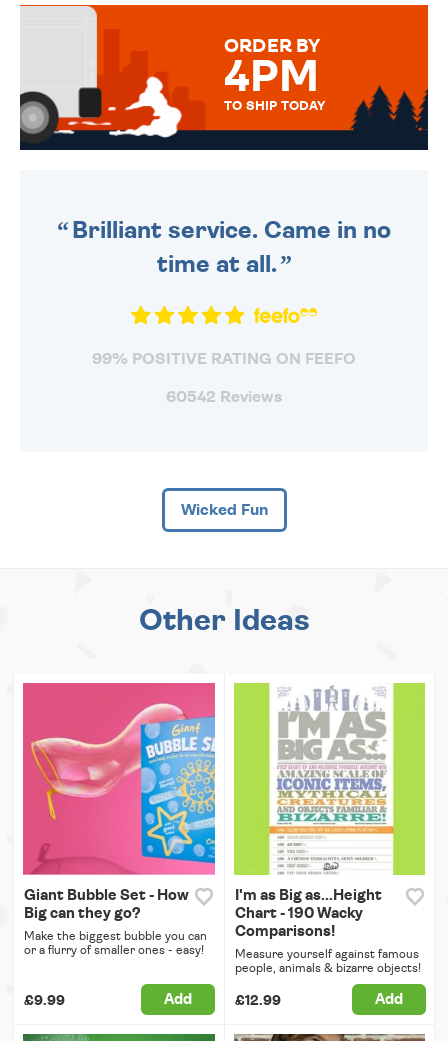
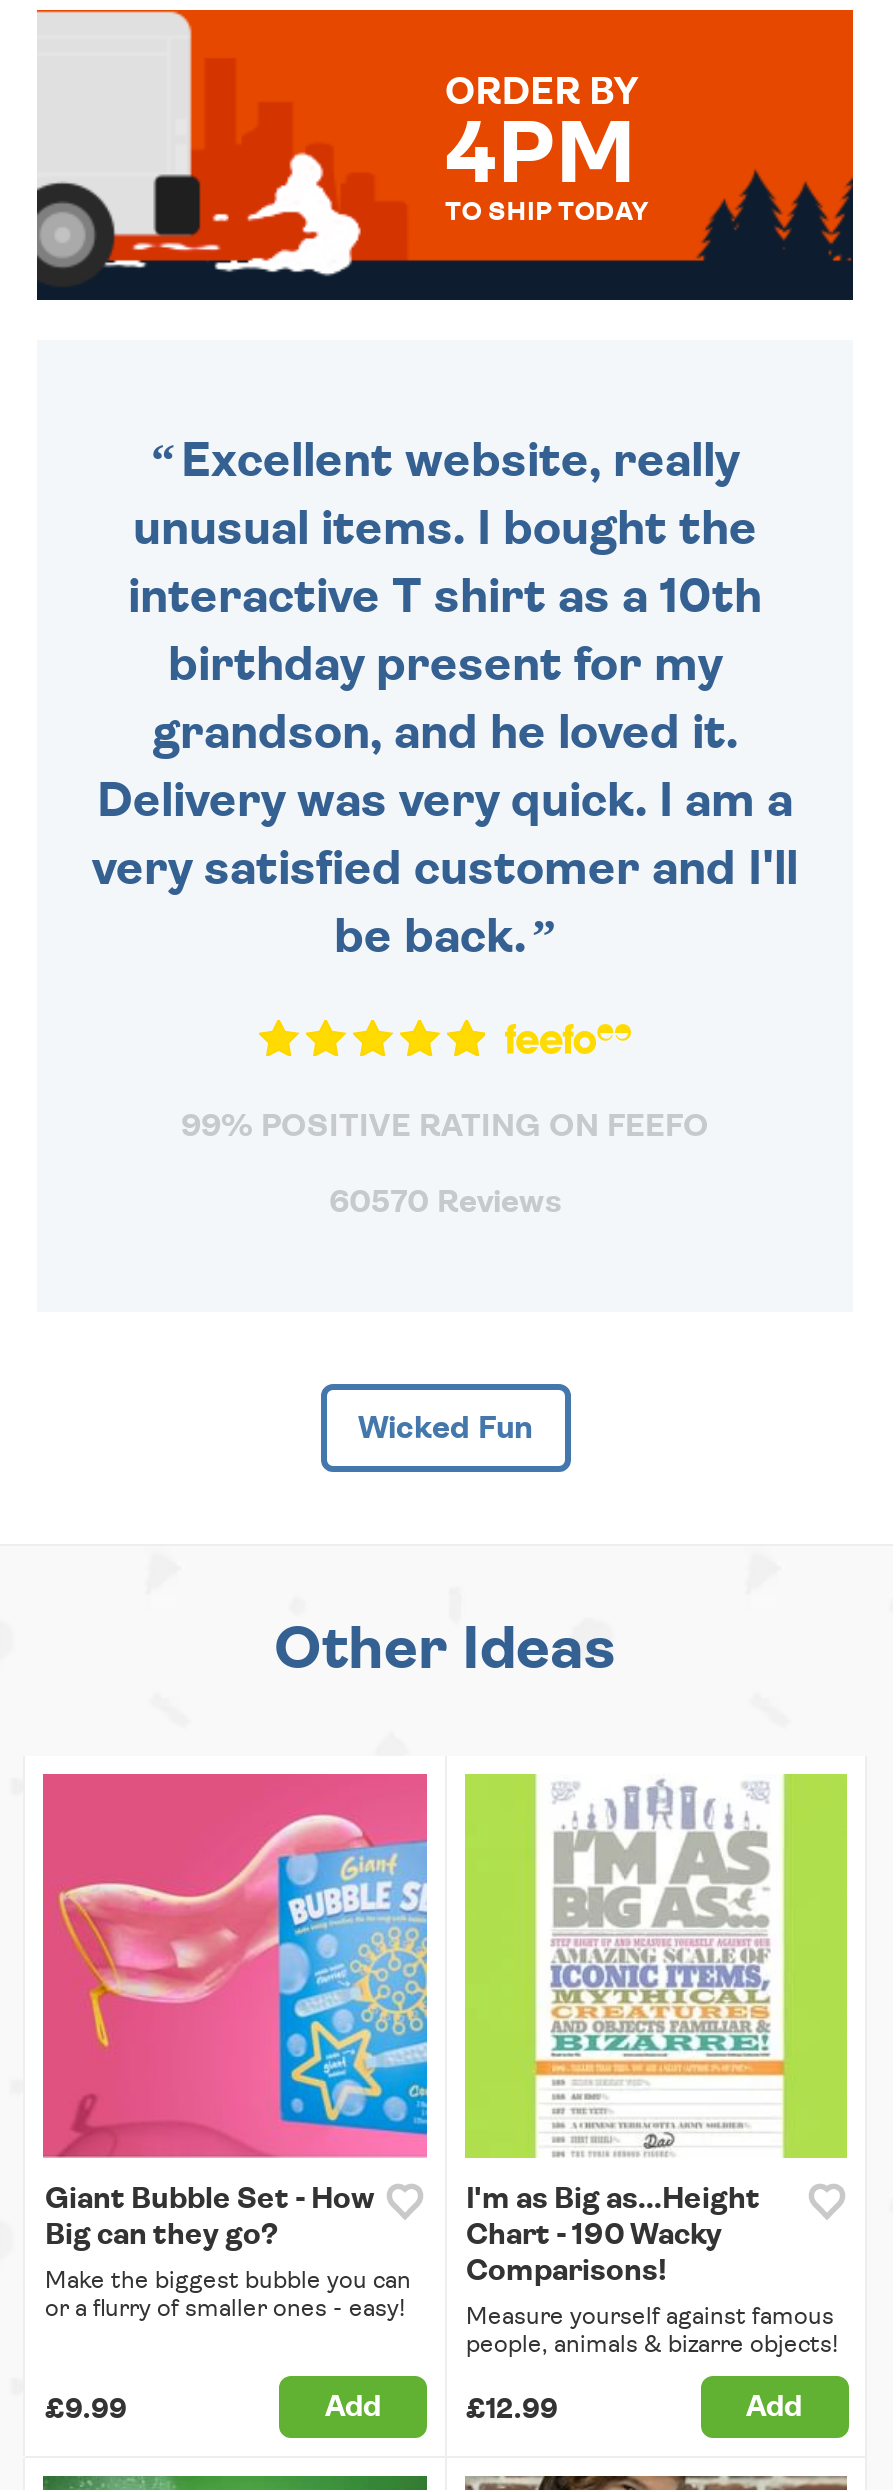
- Brilliant service. Came in no
- time at all.
+ Excellent website, really
+ unusual items. I bought the
+ interactive T shirt as a 10th
+ birthday present for my
+ grandson, and he loved it.
+ Delivery was very quick. I am a
+ very satisfied customer and I'll
+ be back.

- 60542 Reviews
+ 60570 Reviews
